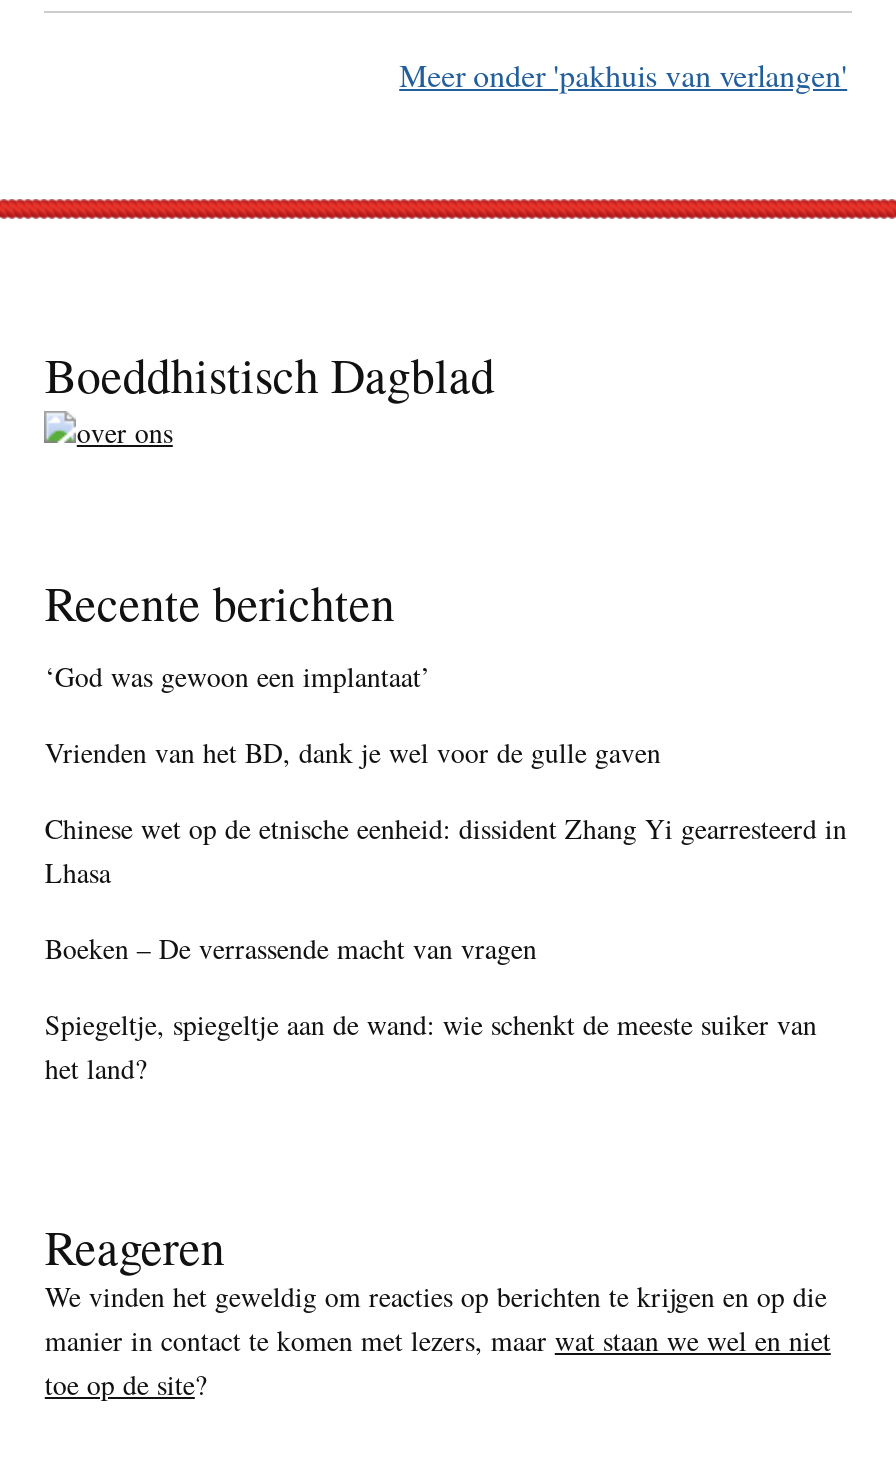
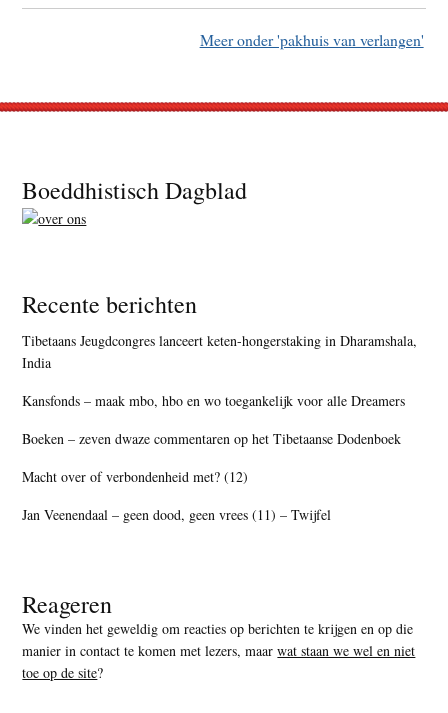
- ‘God was gewoon een implantaat’
+ Tibetaans Jeugdcongres lanceert keten-hongerstaking in Dharamshala,
+ India

- Vrienden van het BD, dank je wel voor de gulle gaven
+ Kansfonds – maak mbo, hbo en wo toegankelijk voor alle Dreamers

- Chinese wet op de etnische eenheid: dissident Zhang Yi gearresteerd in
- Lhasa
+ Boeken – zeven dwaze commentaren op het Tibetaanse Dodenboek

- Boeken – De verrassende macht van vragen
+ Macht over of verbondenheid met? (12)

- Spiegeltje, spiegeltje aan de wand: wie schenkt de meeste suiker van
- het land?
+ Jan Veenendaal – geen dood, geen vrees (11) – Twijfel
